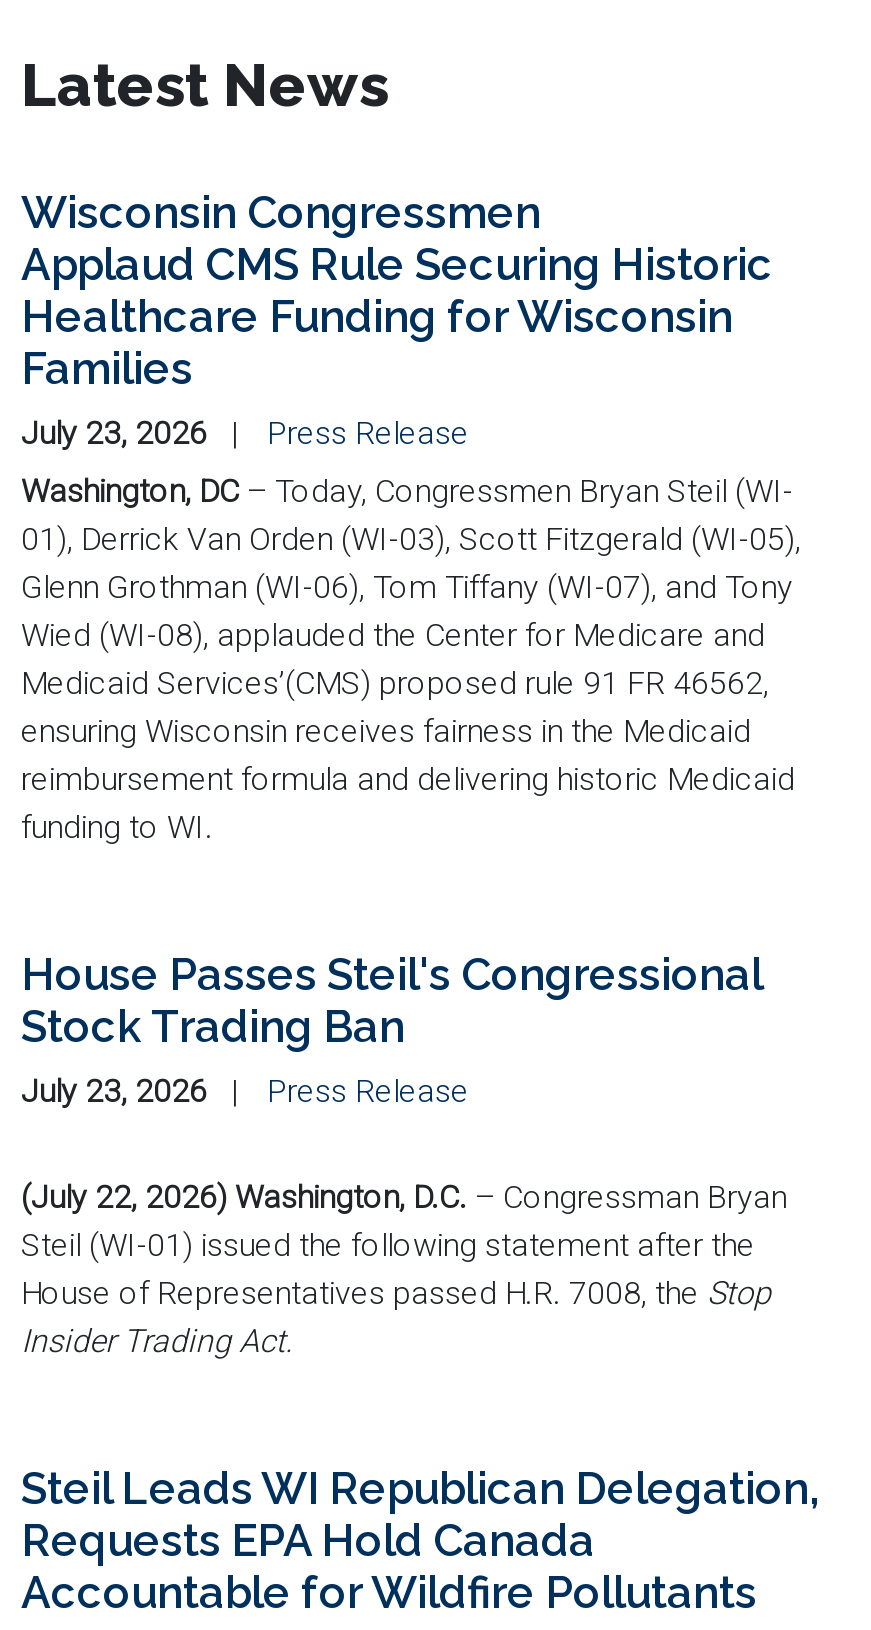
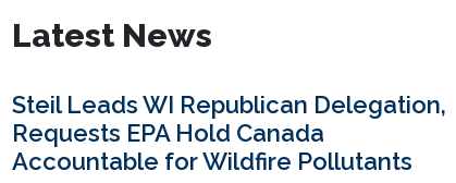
- Wisconsin Congressmen
- Applaud CMS Rule Securing Historic
- Healthcare Funding for Wisconsin
- Families
- July 23, 2026
- Press Release
- Washington, DC – Today, Congressmen Bryan Steil (WI-
- 01), Derrick Van Orden (WI-03), Scott Fitzgerald (WI-05),
- Glenn Grothman (WI-06), Tom Tiffany (WI-07), and Tony
- Wied (WI-08), applauded the Center for Medicare and
- Medicaid Services’(CMS) proposed rule 91 FR 46562,
- ensuring Wisconsin receives fairness in the Medicaid
- reimbursement formula and delivering historic Medicaid
- funding to WI.
- House Passes Steil's Congressional
- Stock Trading Ban
- July 23, 2026
- Press Release
- (July 22, 2026) Washington, D.C. – Congressman Bryan
- Steil (WI-01) issued the following statement after the
- House of Representatives passed H.R. 7008, the Stop
- Insider Trading Act.
